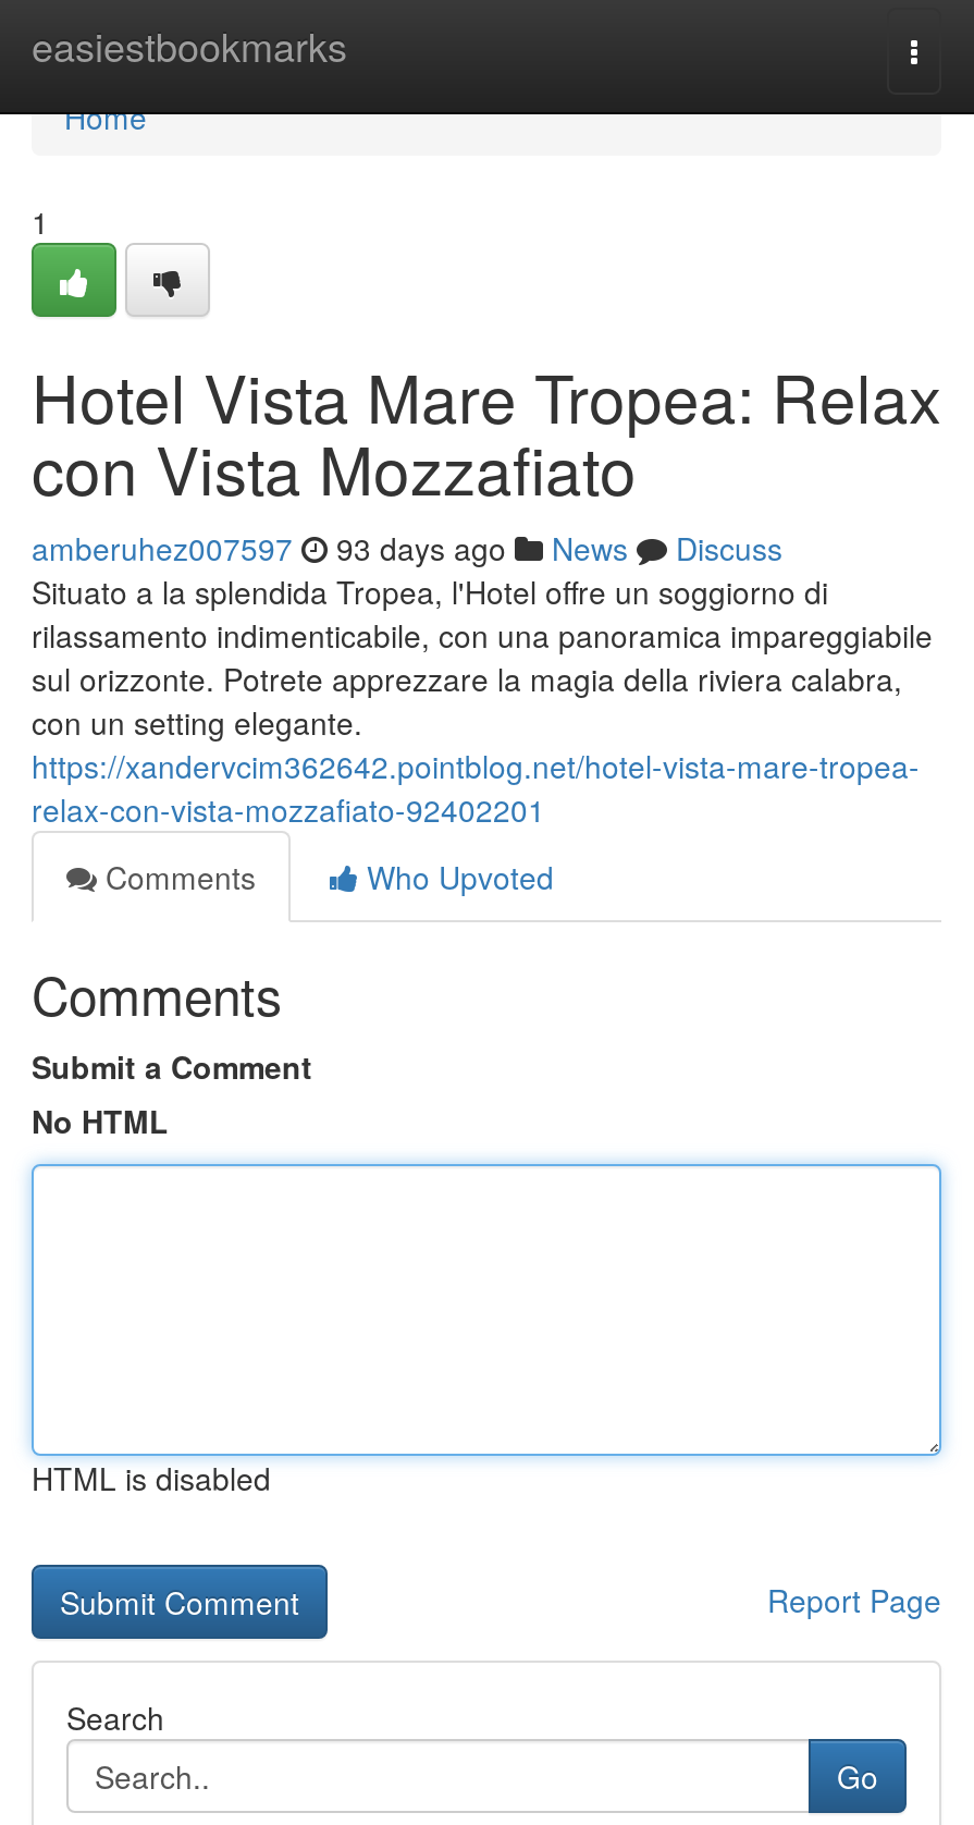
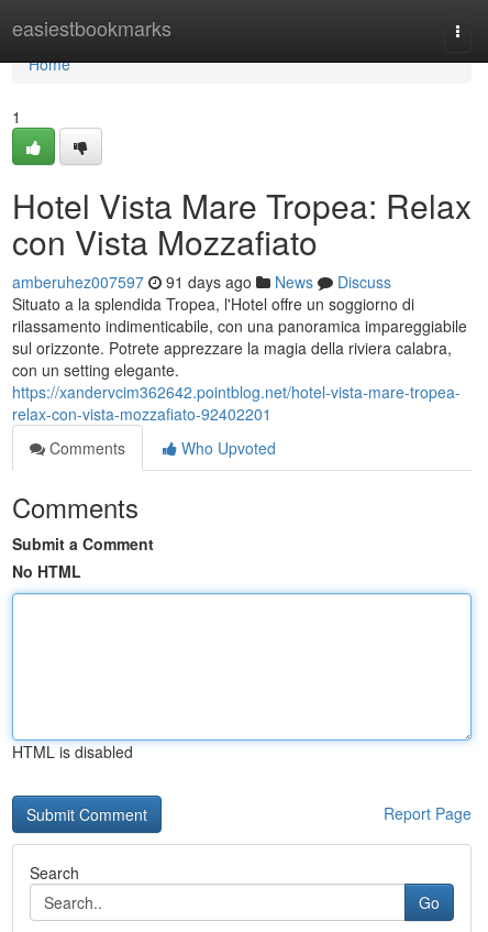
- amberuhez007597 93 days ago News Discuss
+ amberuhez007597 91 days ago News Discuss
